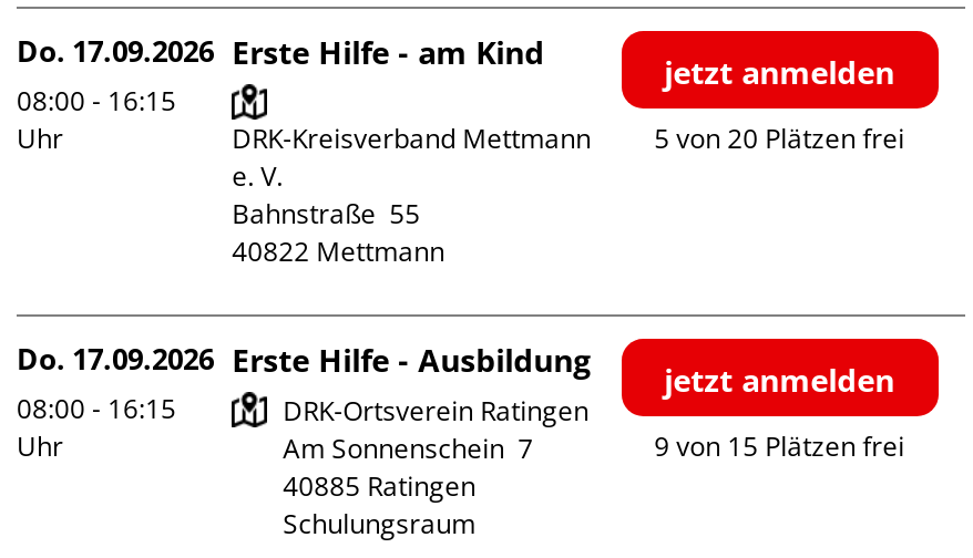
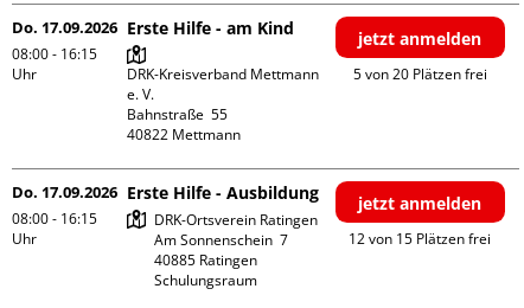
- 9 von 15 Plätzen frei
+ 12 von 15 Plätzen frei
